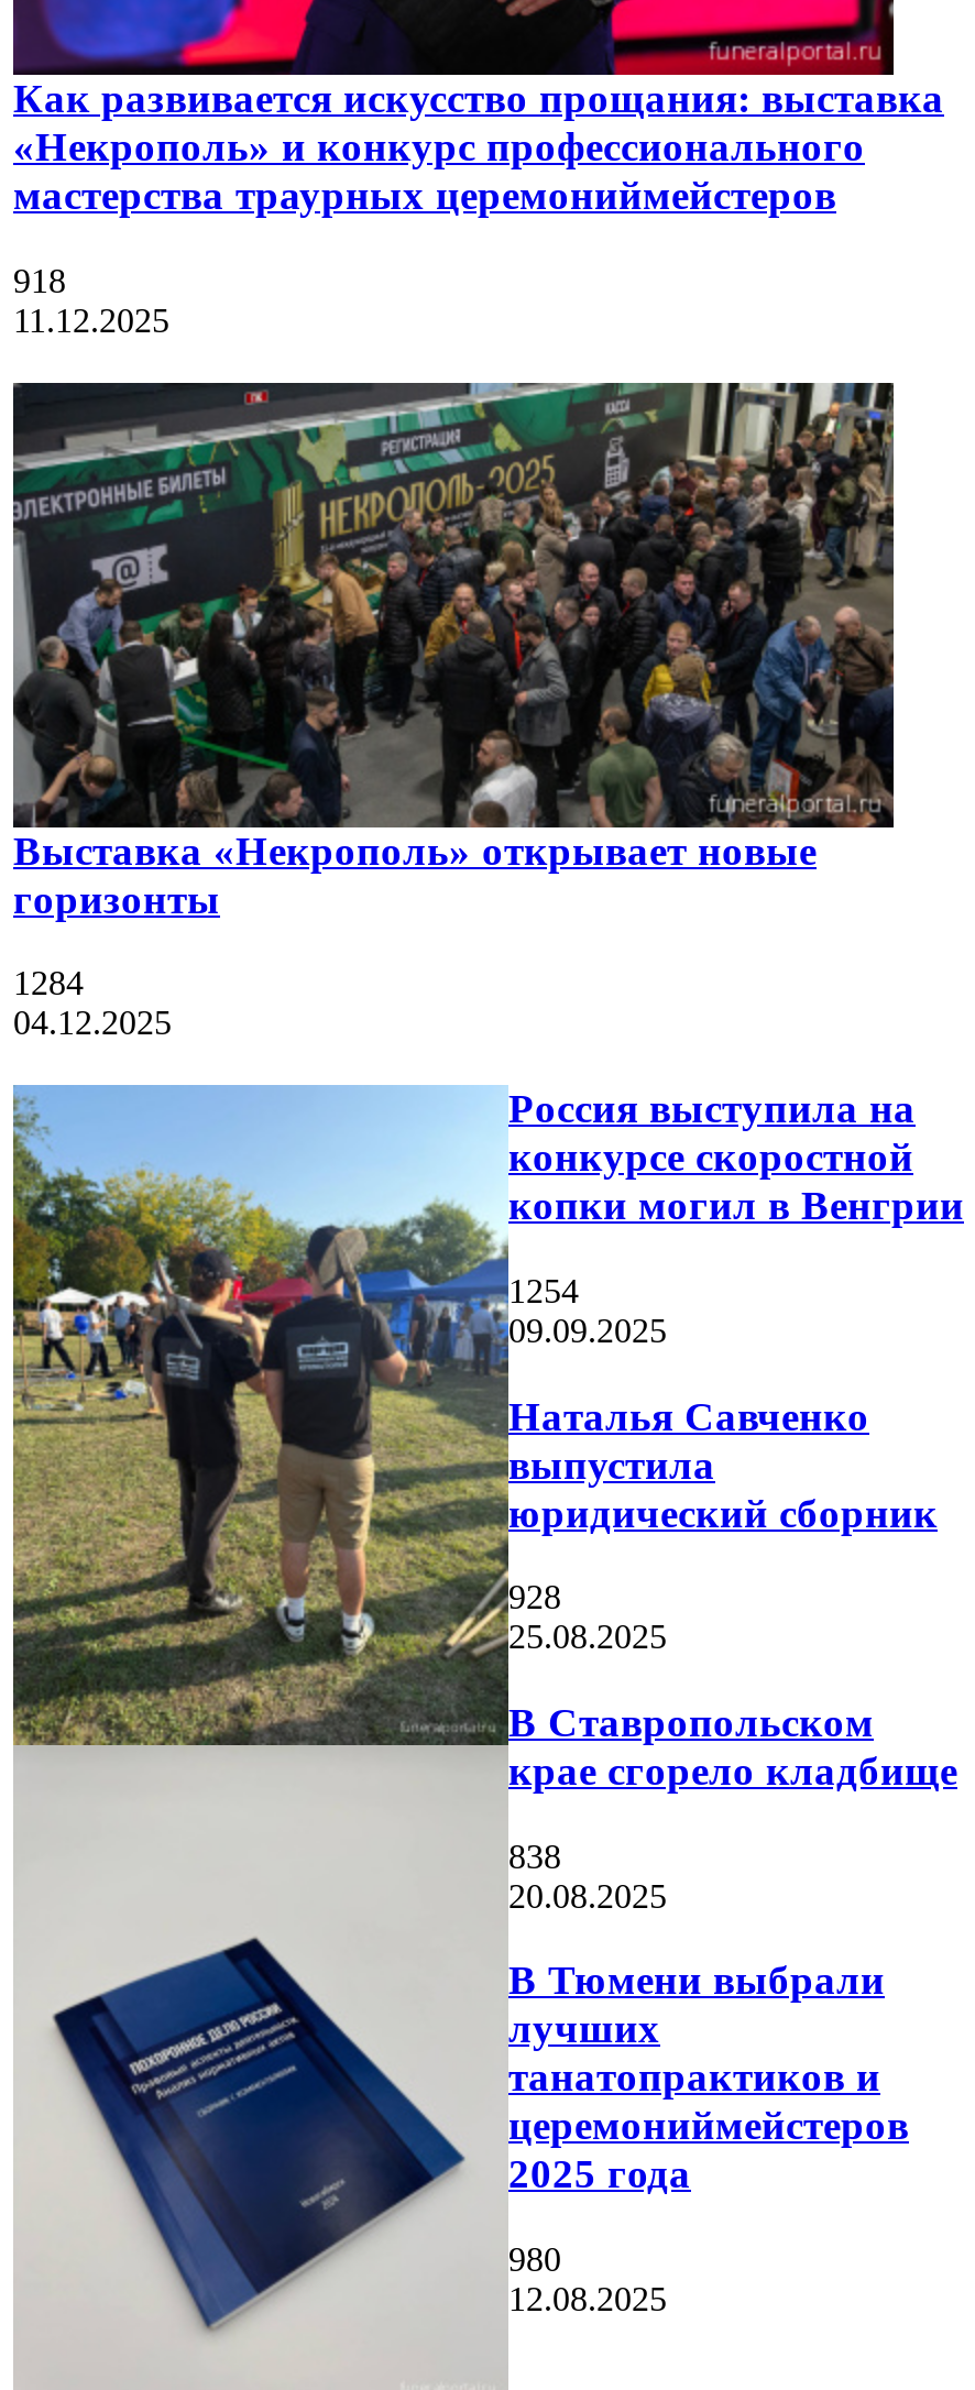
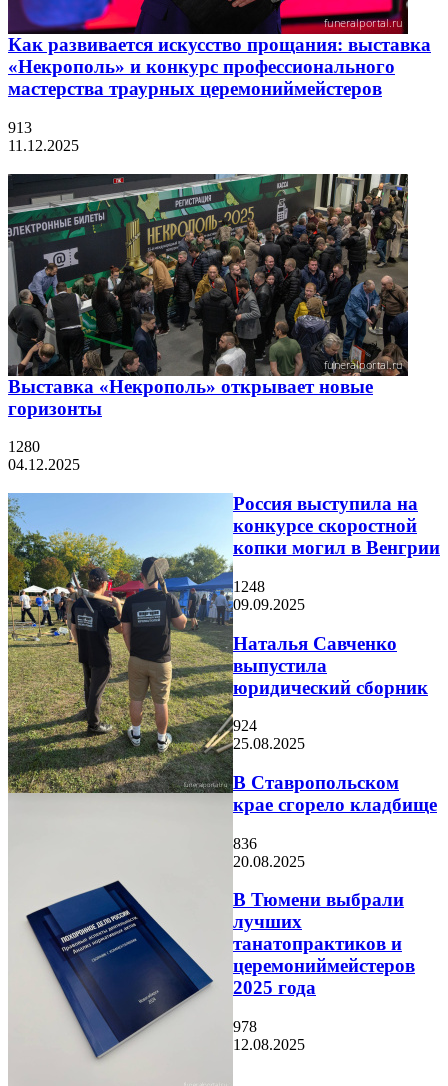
- 918
+ 913

- 1284
+ 1280

- 1254
+ 1248

- 928
+ 924

- 838
+ 836

- 980
+ 978
